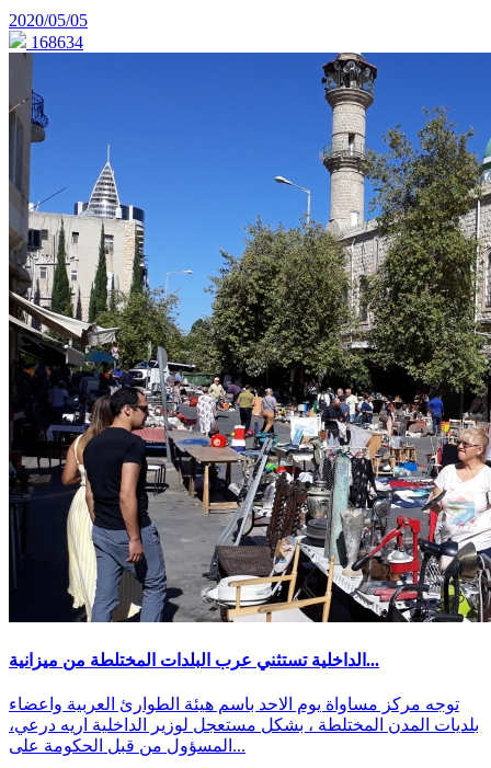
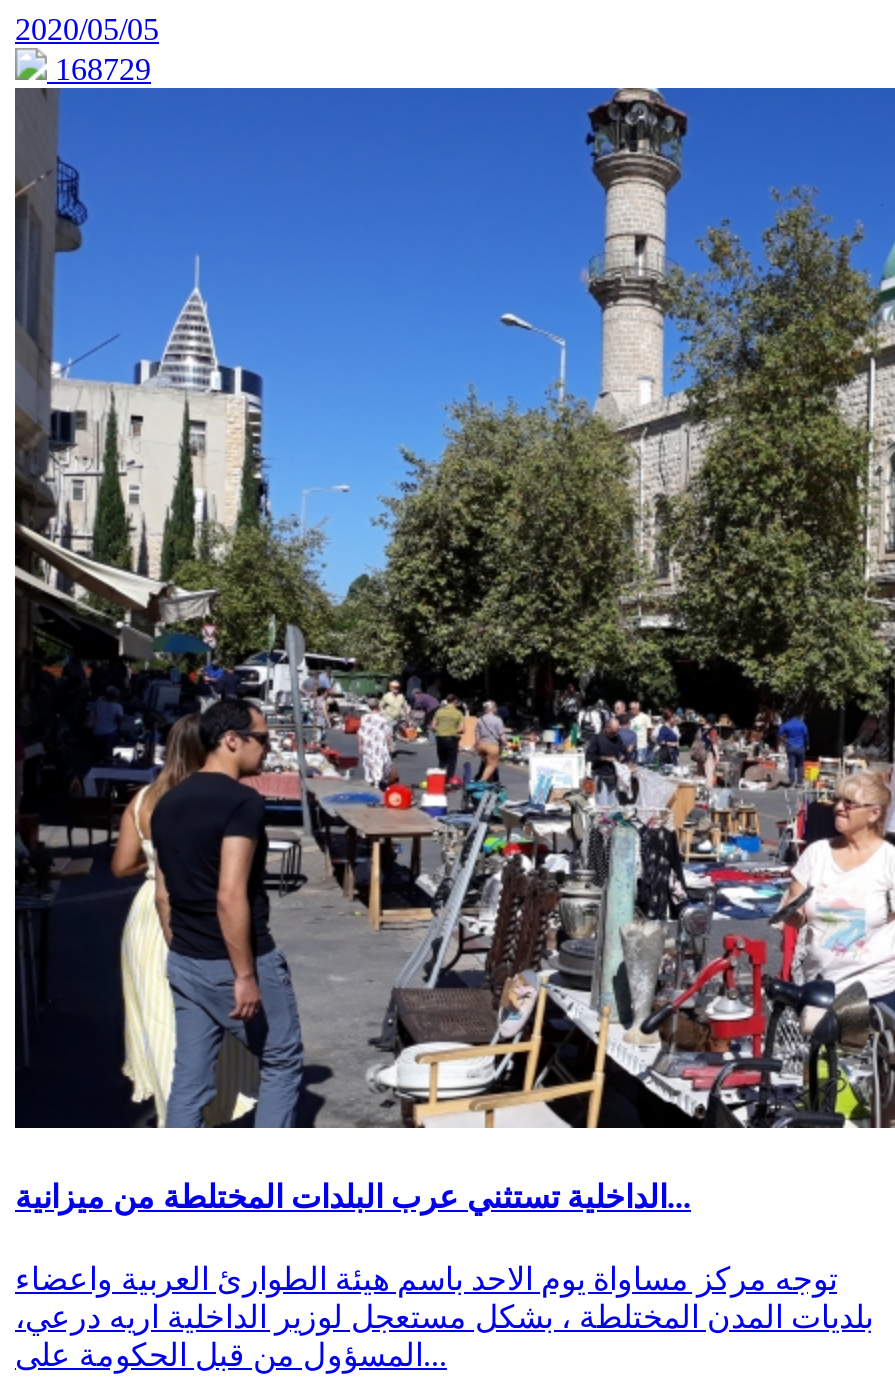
- 168634
+ 168729
